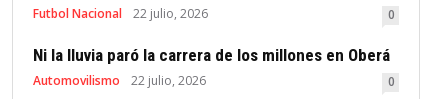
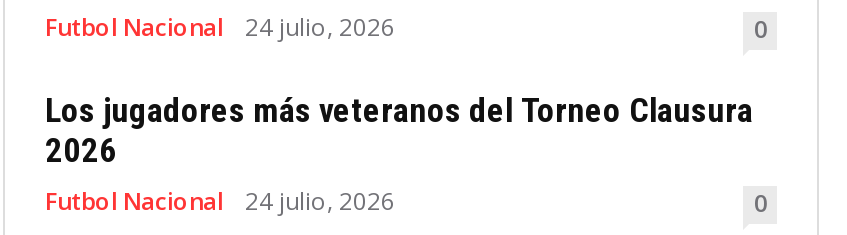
- Futbol Nacional 22 julio, 2026
+ Futbol Nacional 24 julio, 2026

- Ni la lluvia paró la carrera de los millones en Oberá
- Automovilismo
- 22 julio, 2026
+ Los jugadores más veteranos del Torneo Clausura
+ 2026
+ Futbol Nacional
+ 24 julio, 2026
